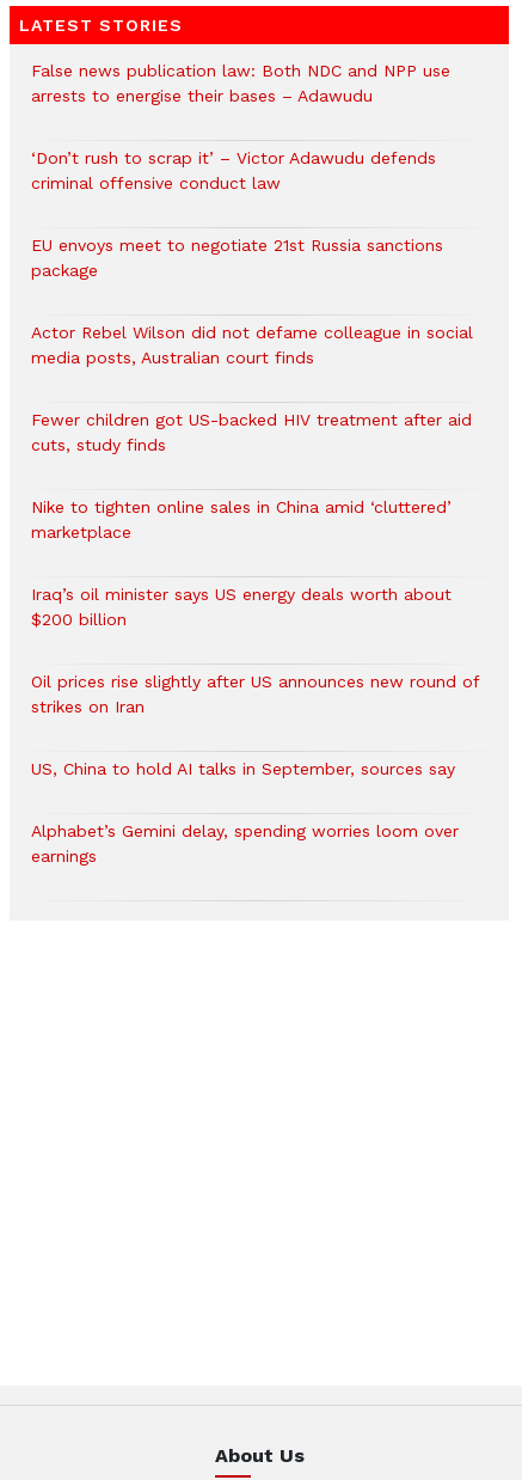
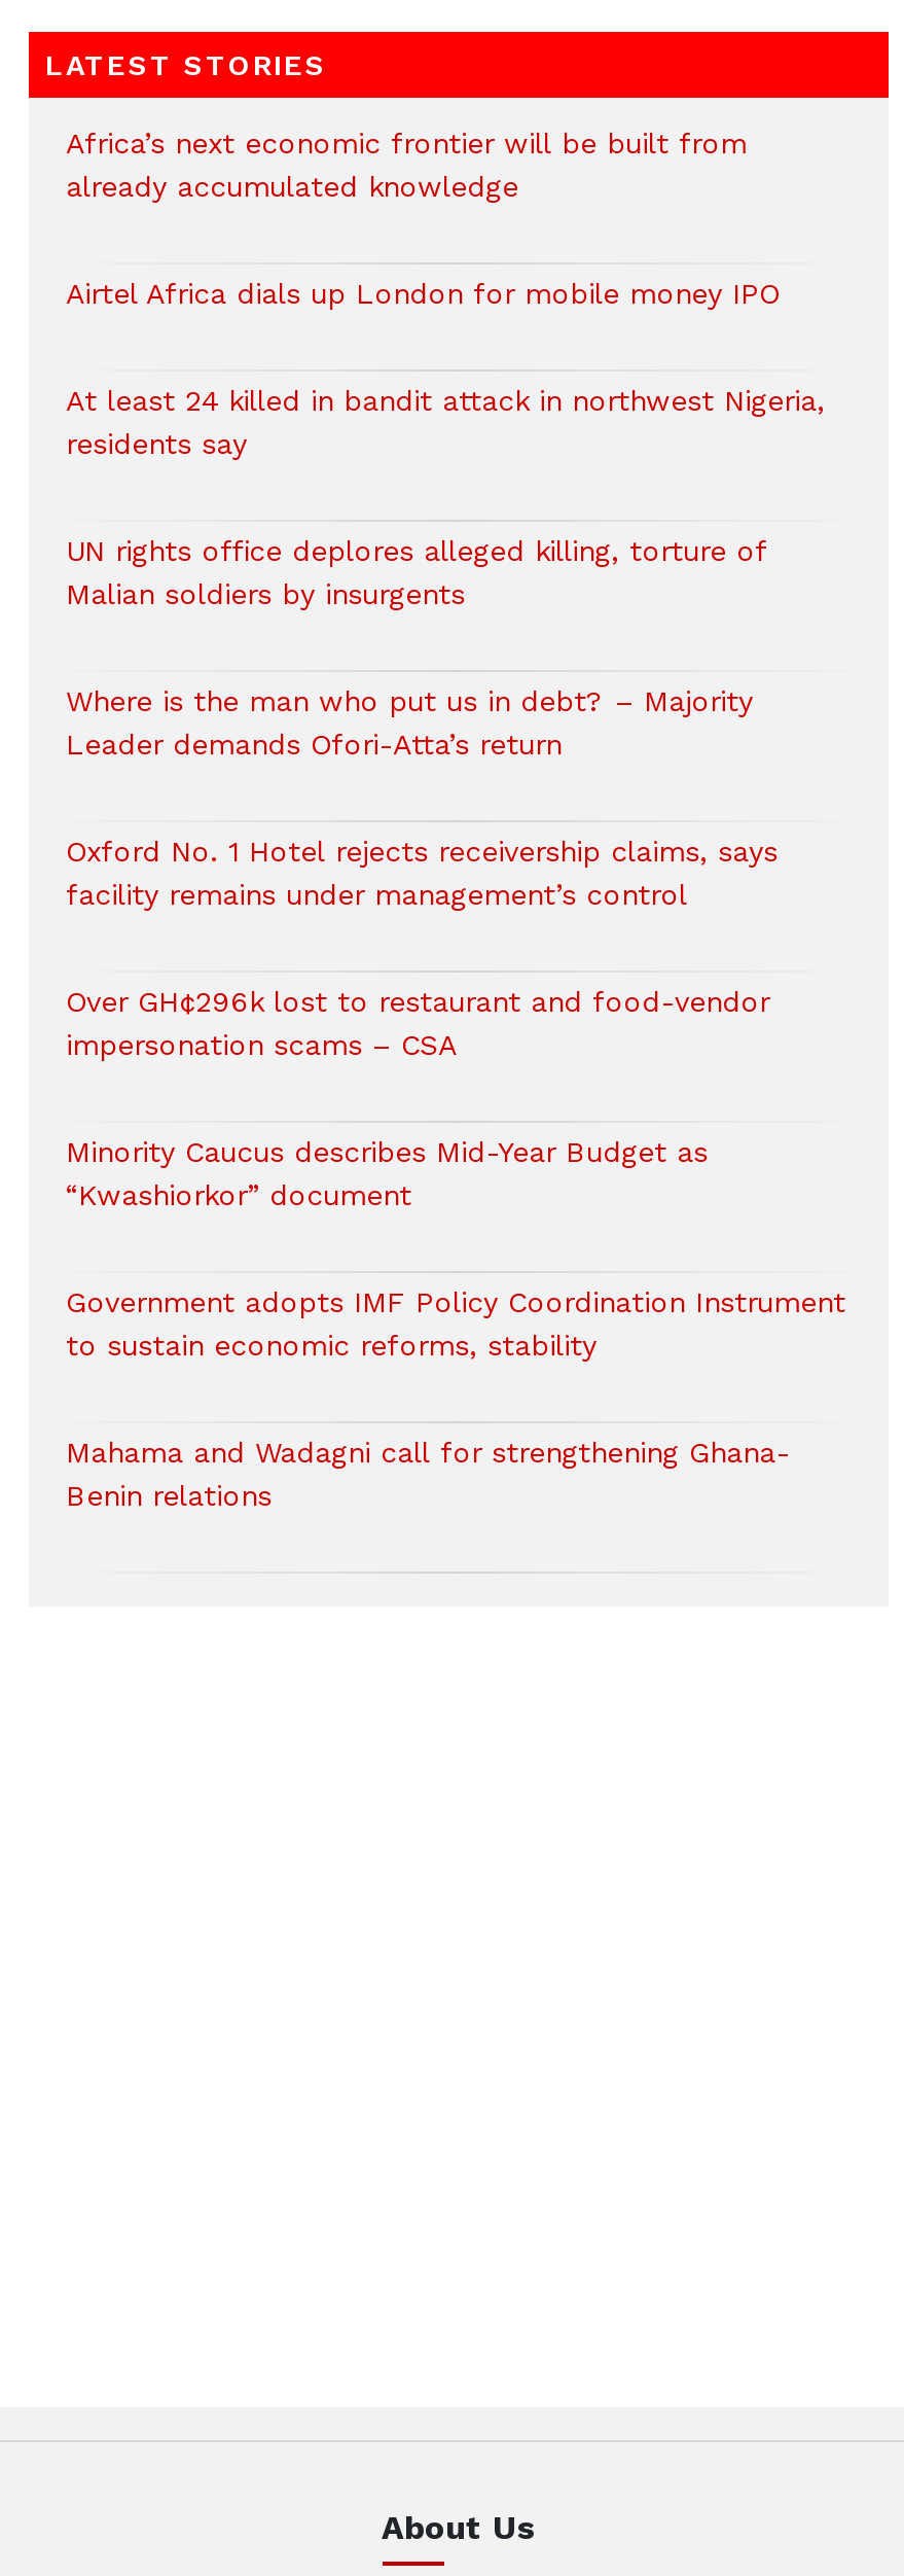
- False news publication law: Both NDC and NPP use
- arrests to energise their bases – Adawudu
+ Africa’s next economic frontier will be built from
+ already accumulated knowledge

- ‘Don’t rush to scrap it’ – Victor Adawudu defends
- criminal offensive conduct law
+ Airtel Africa dials up London for mobile money IPO

- EU envoys meet to negotiate 21st Russia sanctions
- package
+ At least 24 killed in bandit attack in northwest Nigeria,
+ residents say

- Actor Rebel Wilson did not defame colleague in social
- media posts, Australian court finds
+ UN rights office deplores alleged killing, torture of
+ Malian soldiers by insurgents

- Fewer children got US-backed HIV treatment after aid
- cuts, study finds
+ Where is the man who put us in debt? – Majority
+ Leader demands Ofori-Atta’s return

- Nike to tighten online sales in China amid ‘cluttered’
- marketplace
+ Oxford No. 1 Hotel rejects receivership claims, says
+ facility remains under management’s control

- Iraq’s oil minister says US energy deals worth about
- $200 billion
+ Over GH¢296k lost to restaurant and food-vendor
+ impersonation scams – CSA

- Oil prices rise slightly after US announces new round of
- strikes on Iran
+ Minority Caucus describes Mid-Year Budget as
+ “Kwashiorkor” document

- US, China to hold AI talks in September, sources say
+ Government adopts IMF Policy Coordination Instrument
+ to sustain economic reforms, stability

- Alphabet’s Gemini delay, spending worries loom over
- earnings
+ Mahama and Wadagni call for strengthening Ghana-
+ Benin relations
